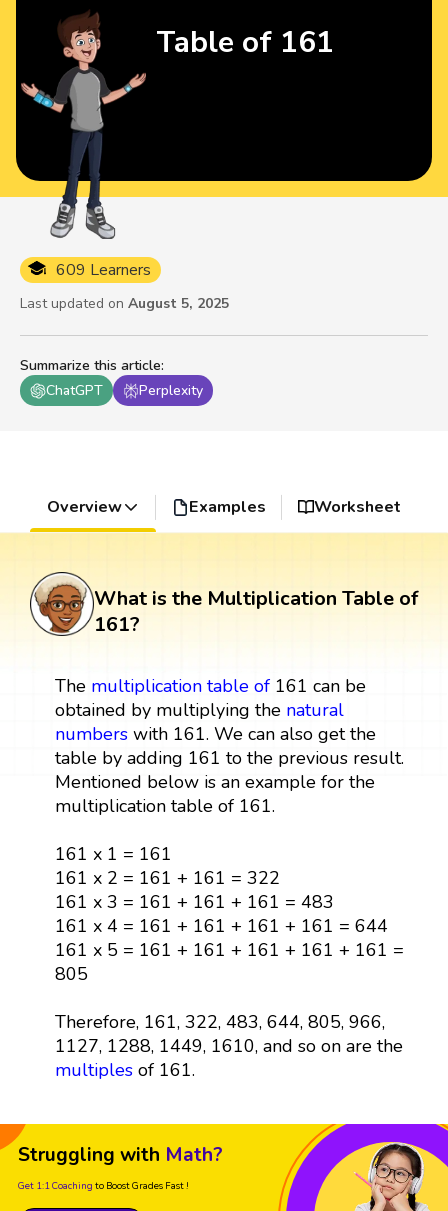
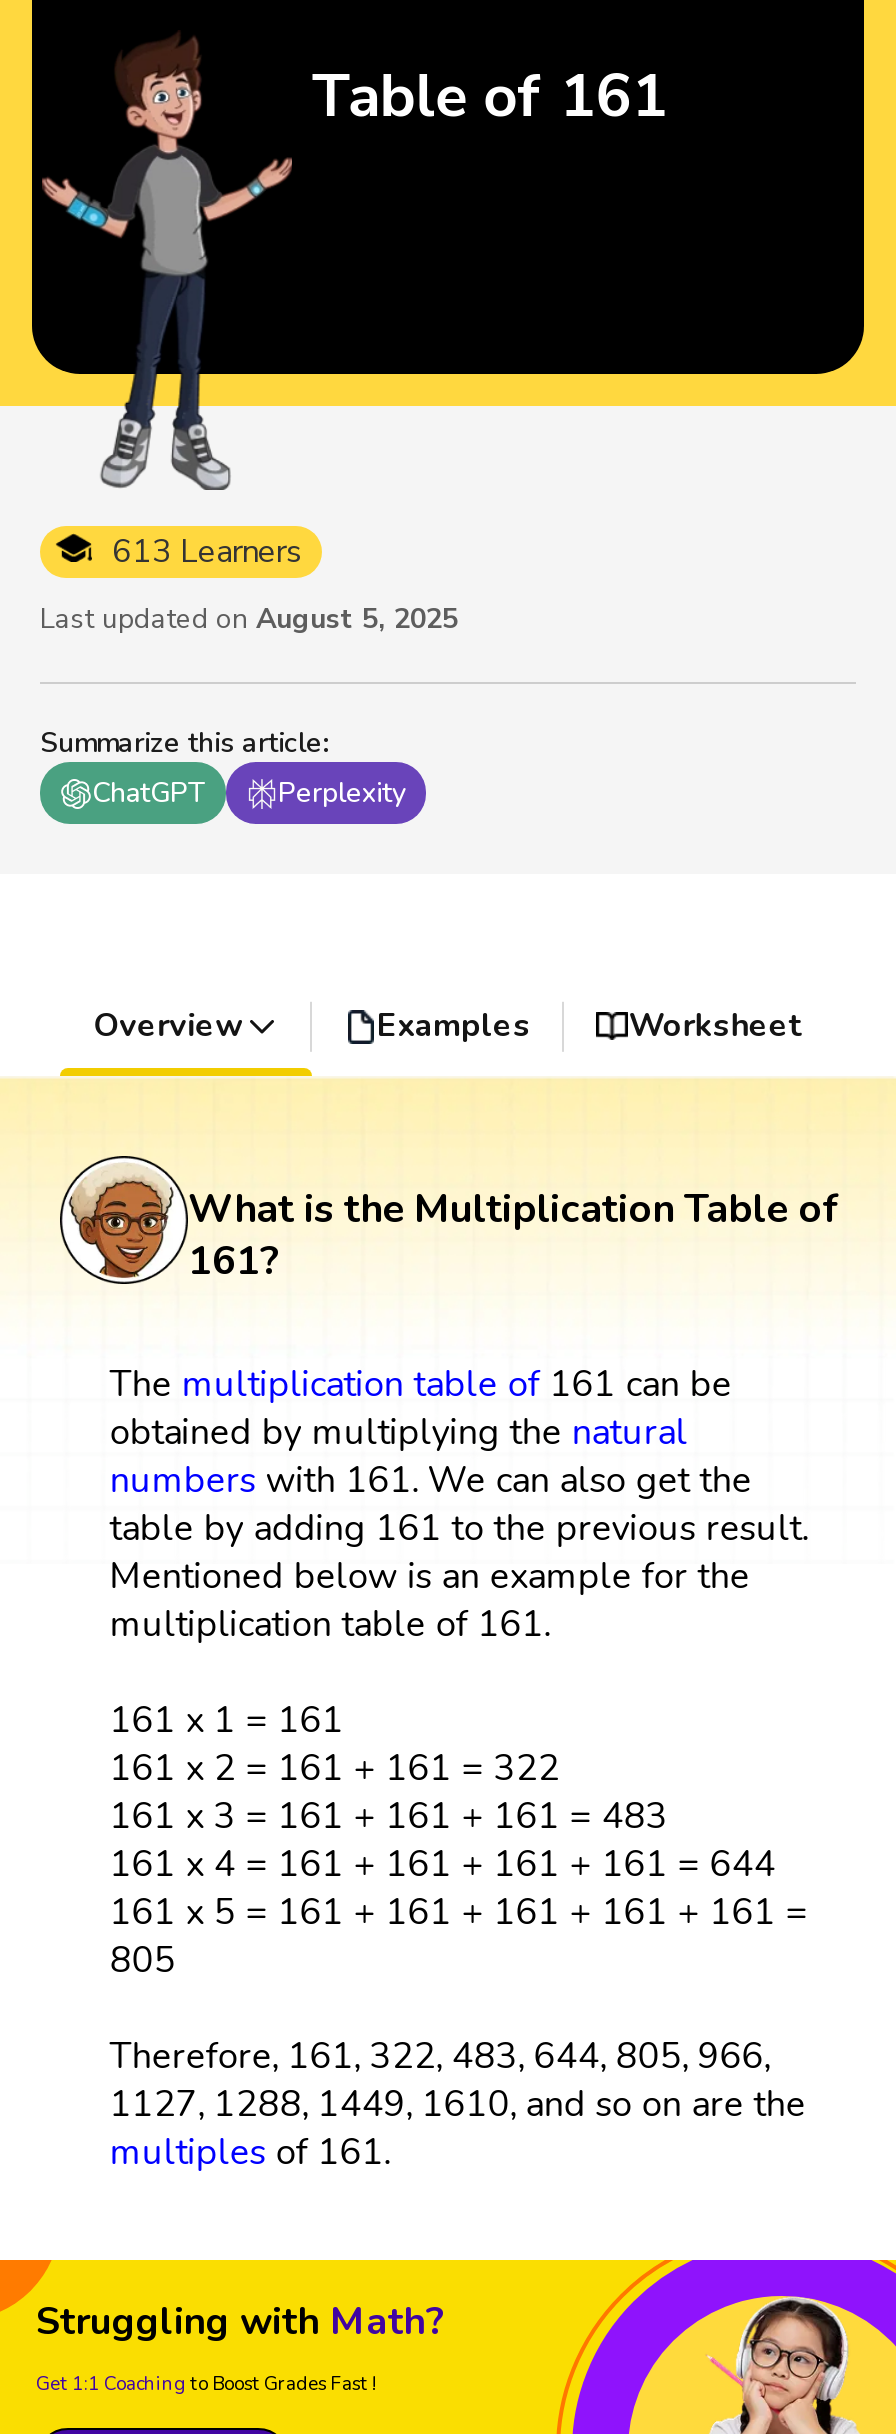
- 609 Learners
+ 613 Learners
